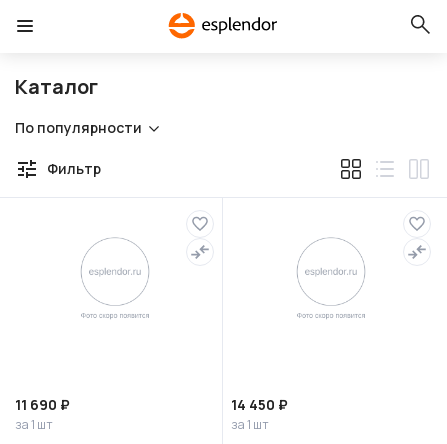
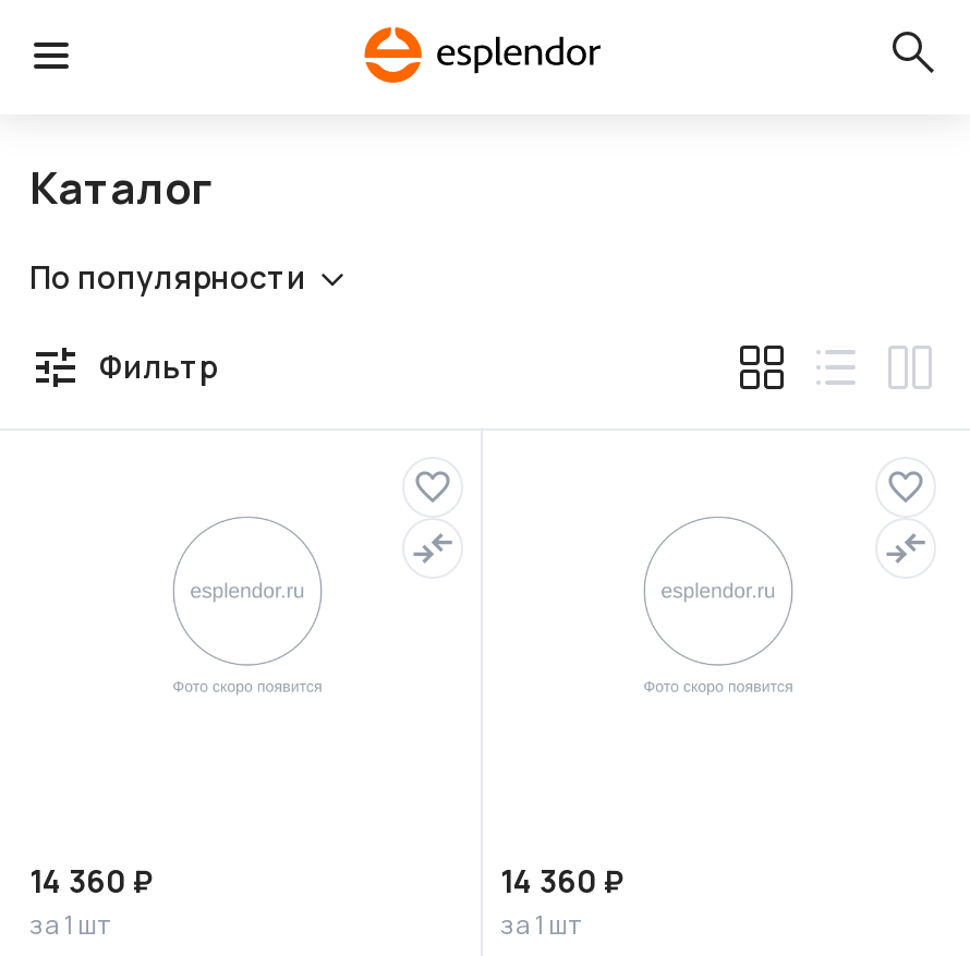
- 11 690 ₽
+ 14 360 ₽

- 14 450 ₽
+ 14 360 ₽
